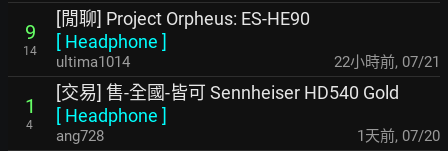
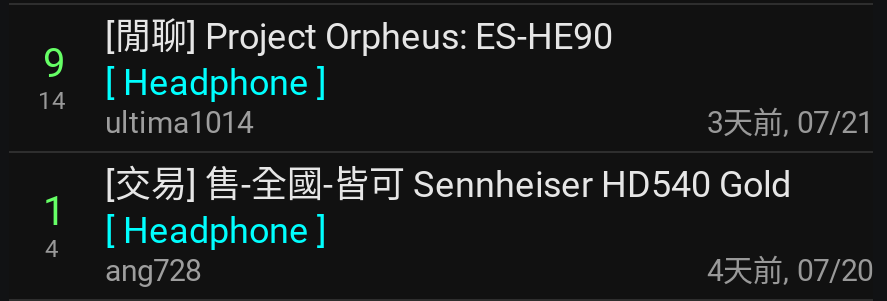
- 22小時前, 07/21
+ 3天前, 07/21

- 1天前, 07/20
+ 4天前, 07/20
